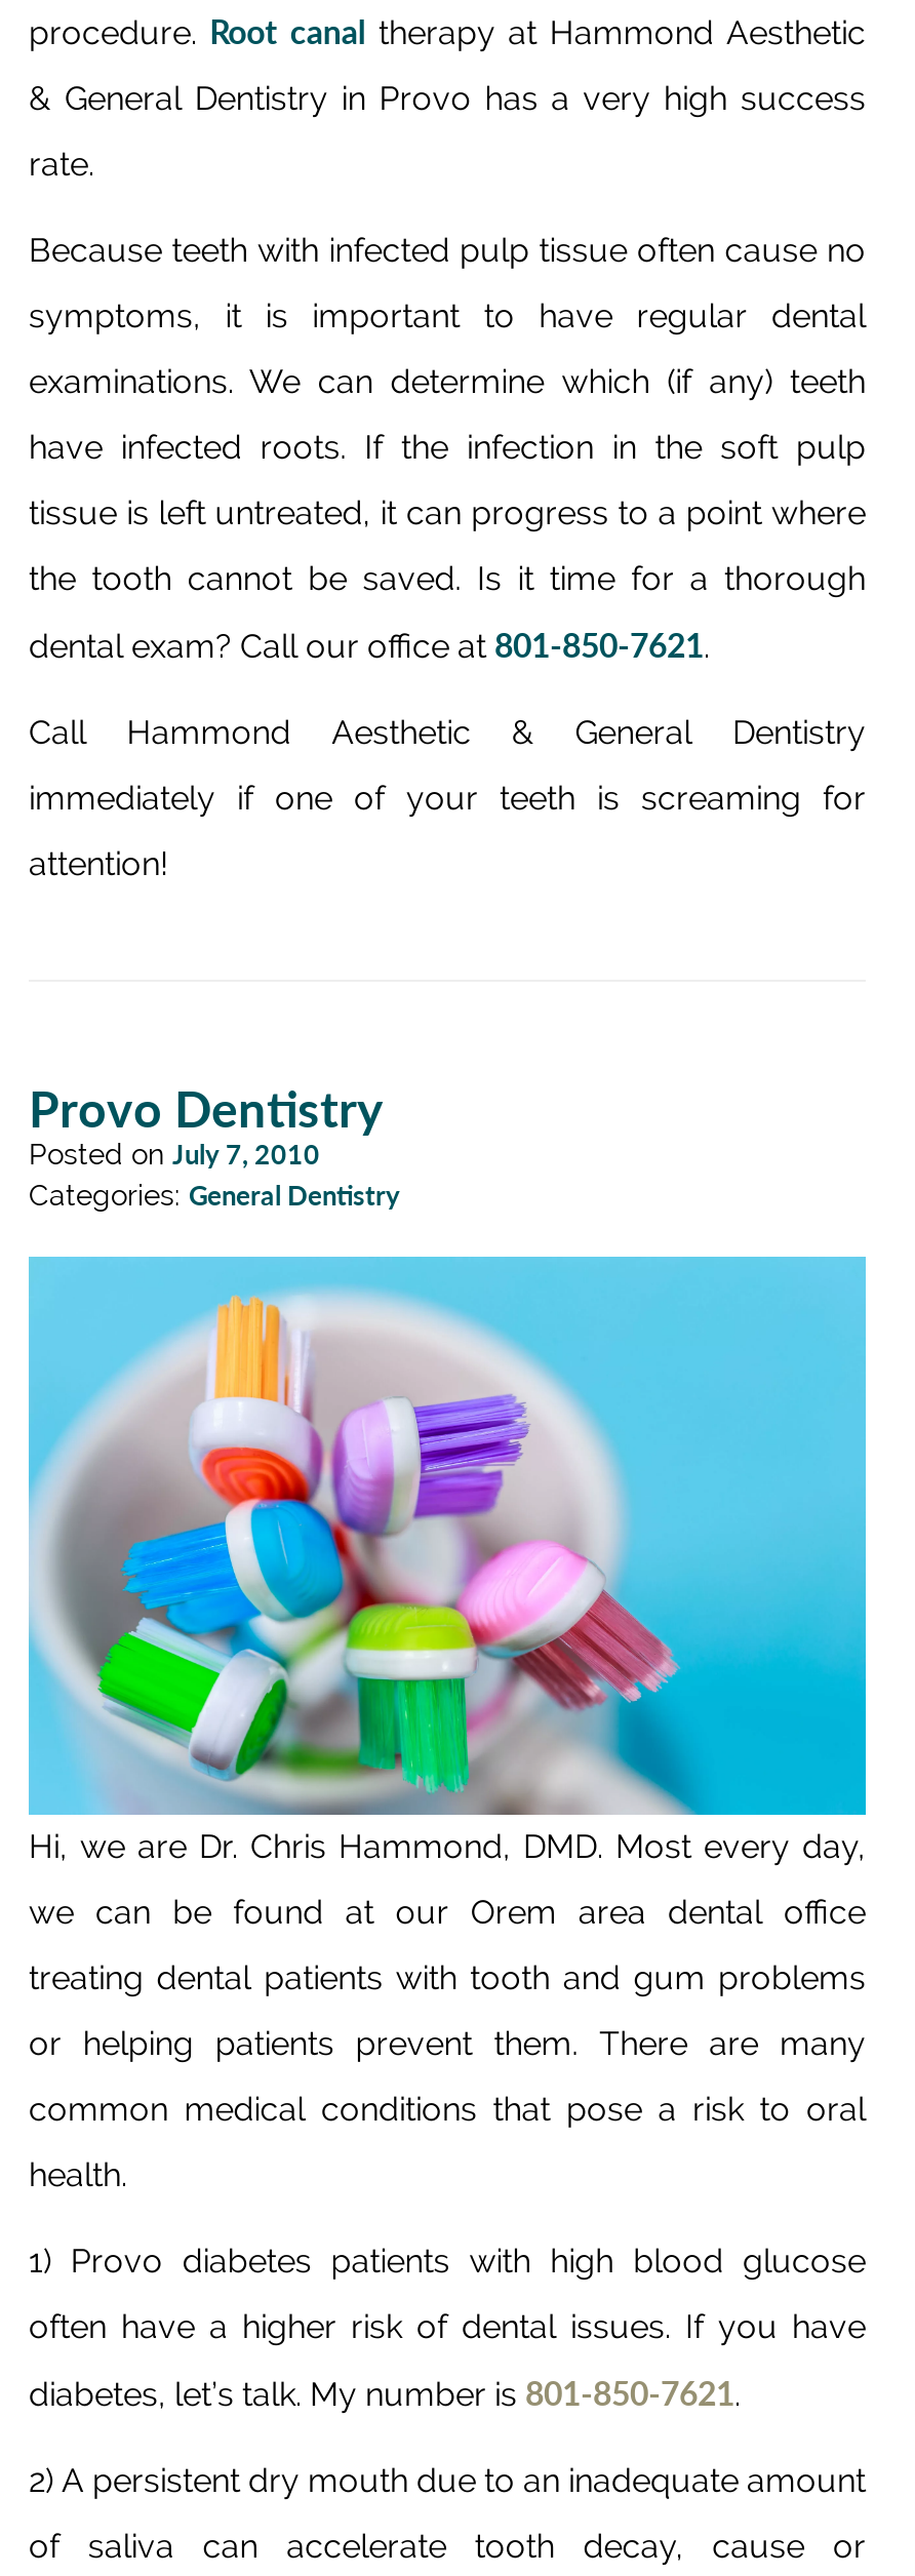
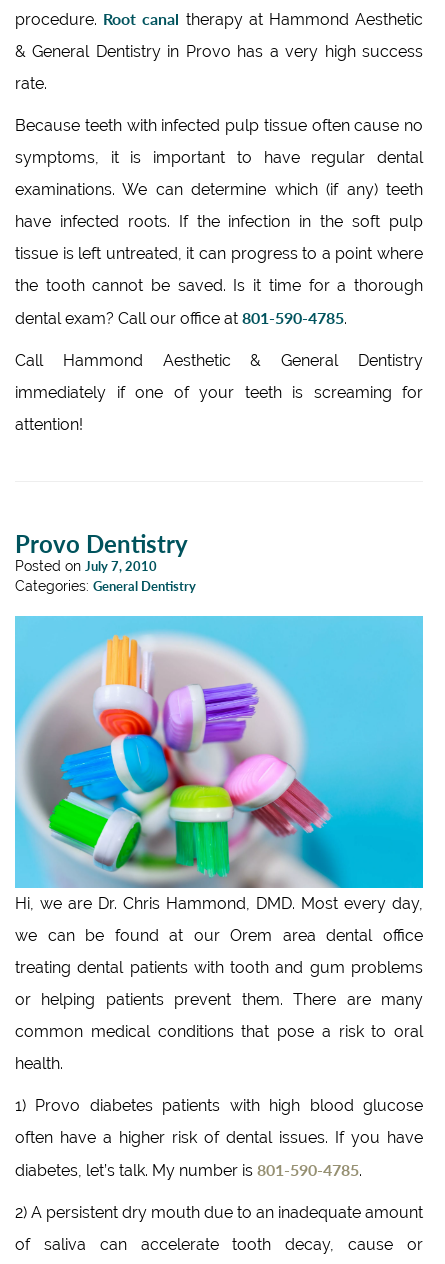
- dental exam? Call our office at 801-850-7621.
+ dental exam? Call our office at 801-590-4785.

- diabetes, let’s talk. My number is 801-850-7621.
+ diabetes, let’s talk. My number is 801-590-4785.
